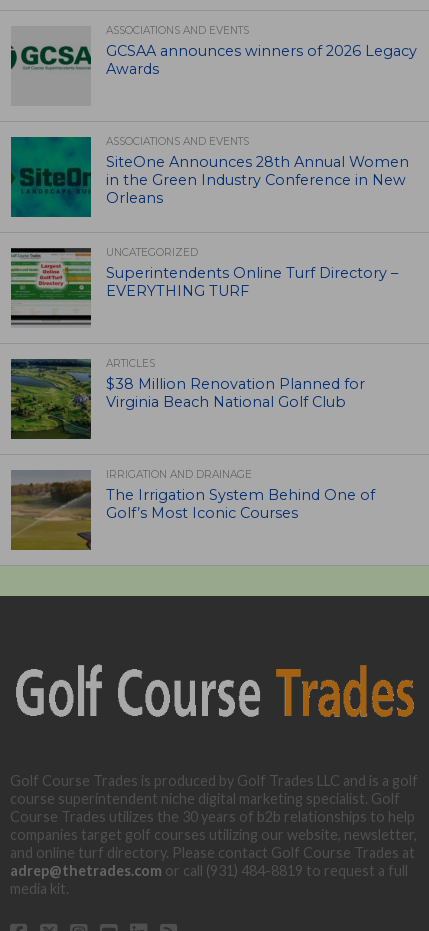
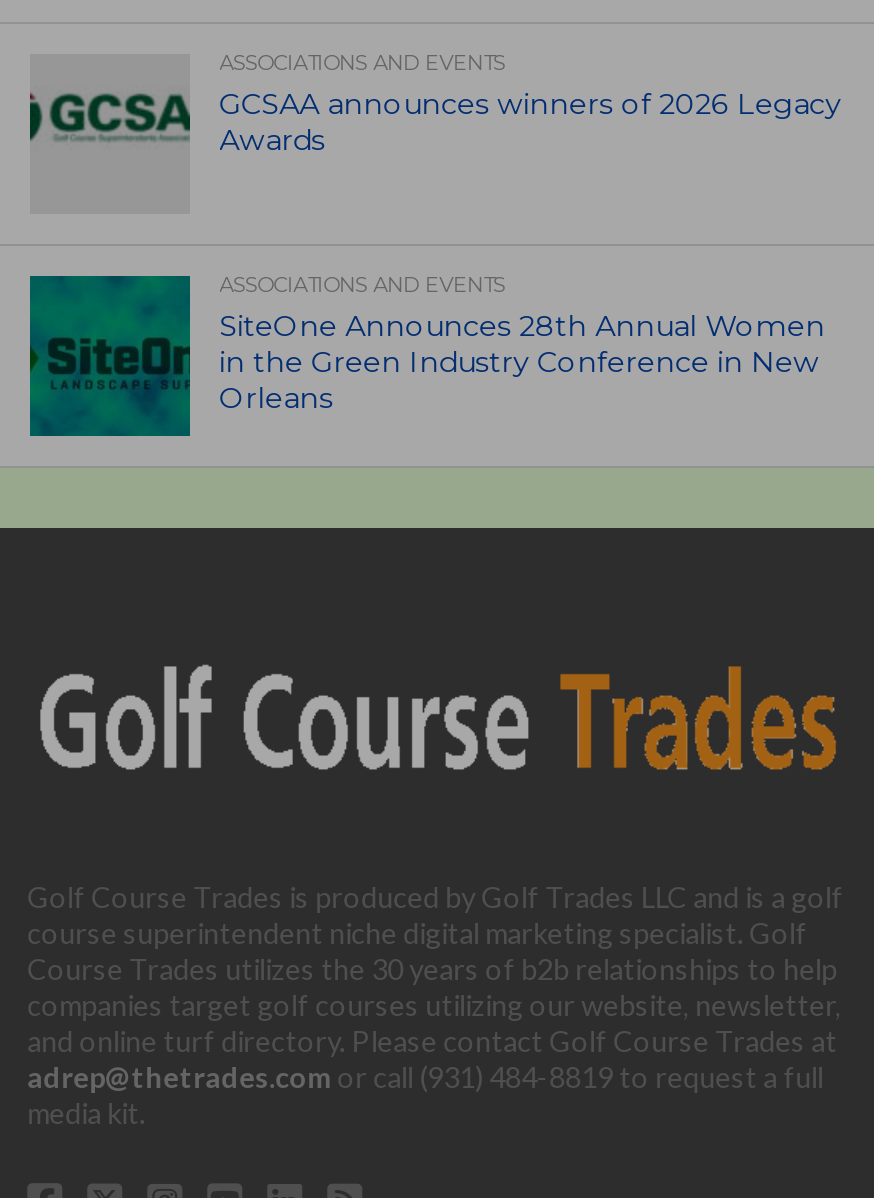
- [image]
- UNCATEGORIZED
- Superintendents Online Turf Directory –
- EVERYTHING TURF

- [image]
- ARTICLES
- $38 Million Renovation Planned for
- Virginia Beach National Golf Club

- [image]
- IRRIGATION AND DRAINAGE
- The Irrigation System Behind One of
- Golf’s Most Iconic Courses
